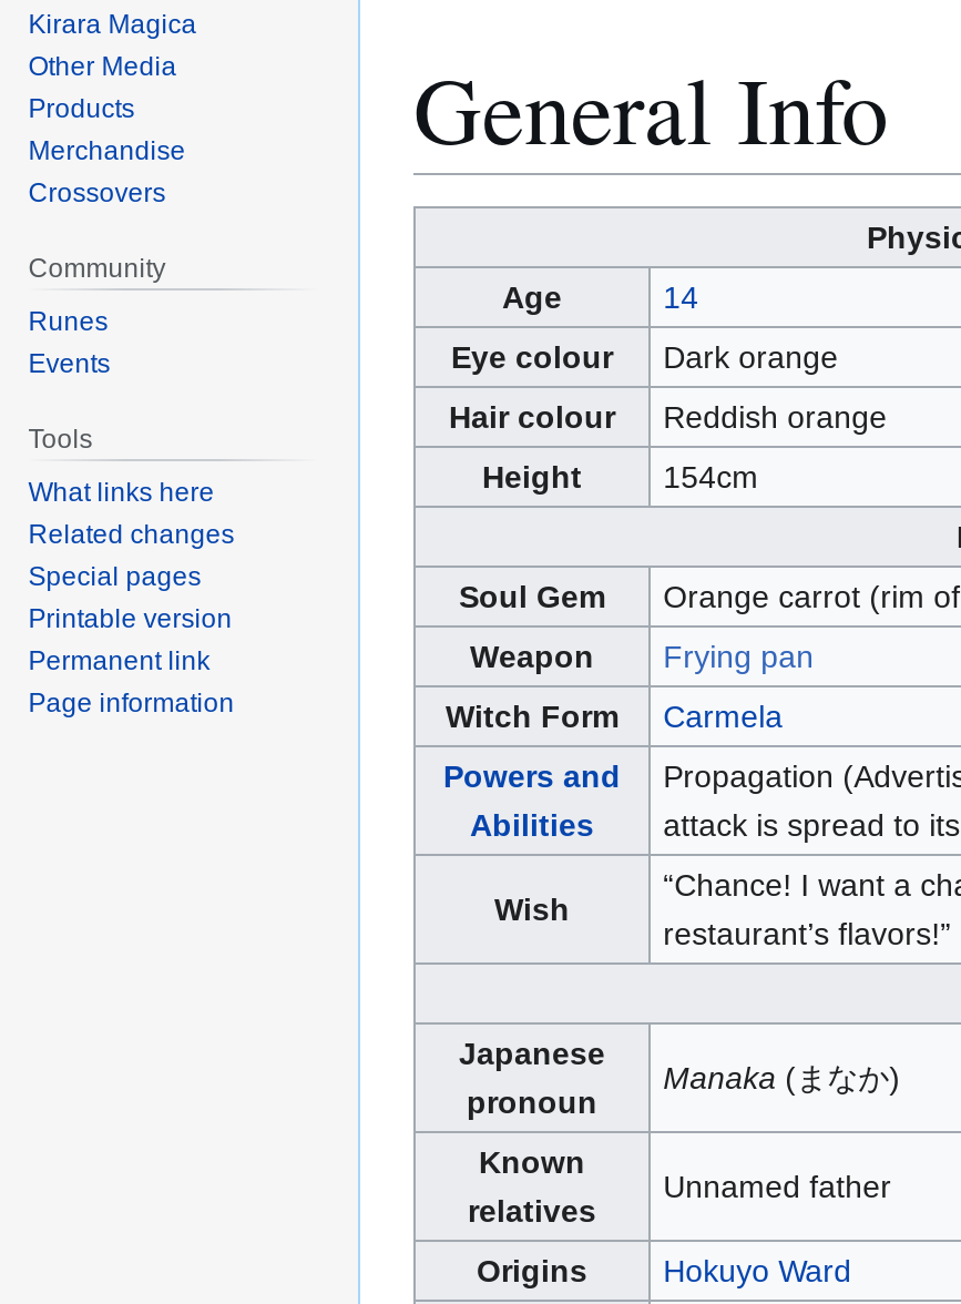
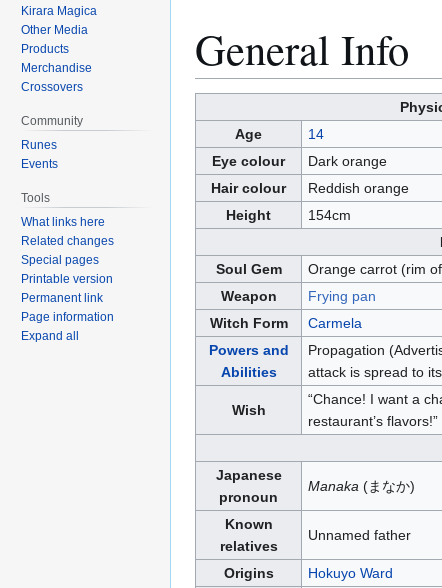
+ Expand all
